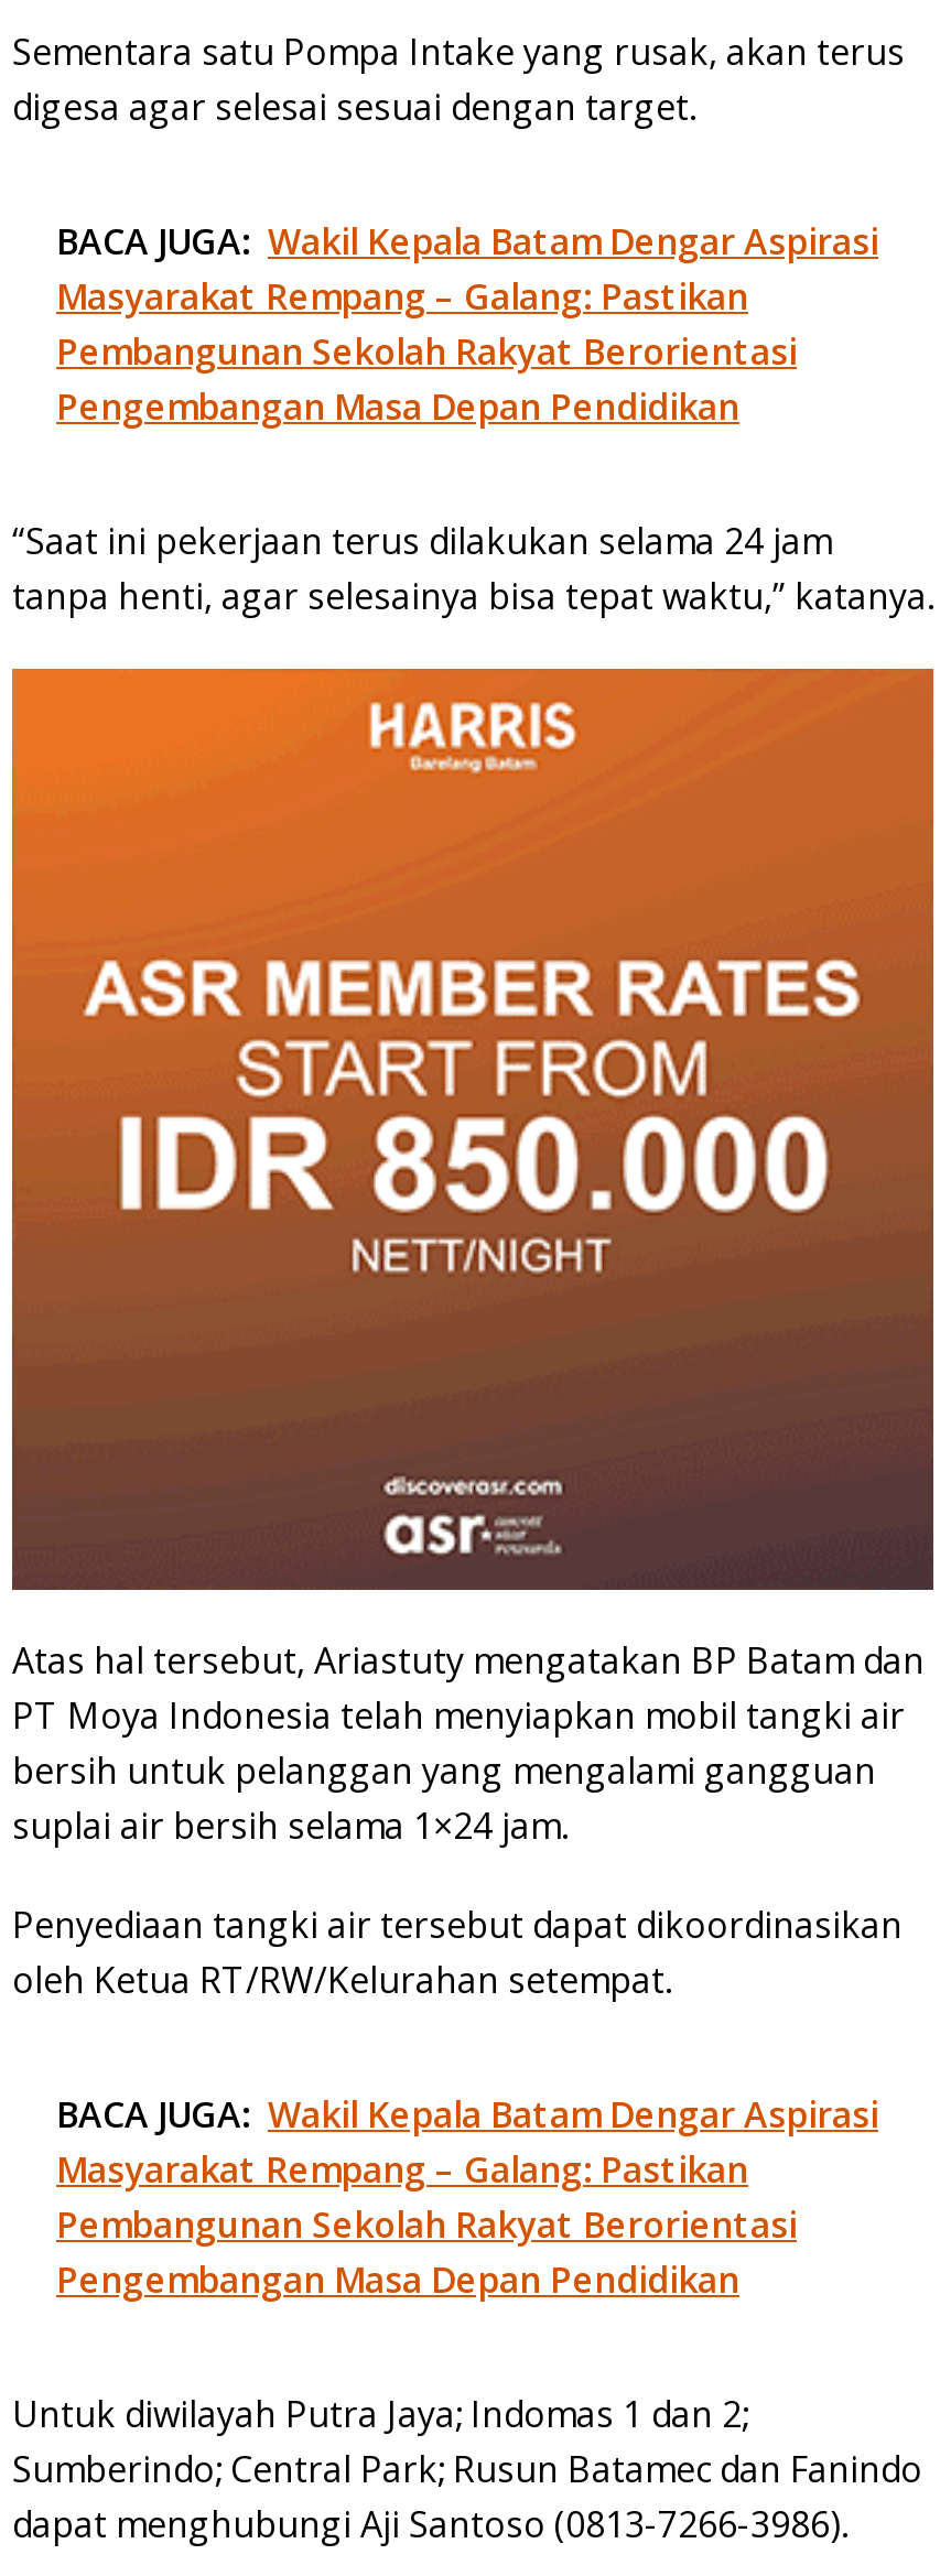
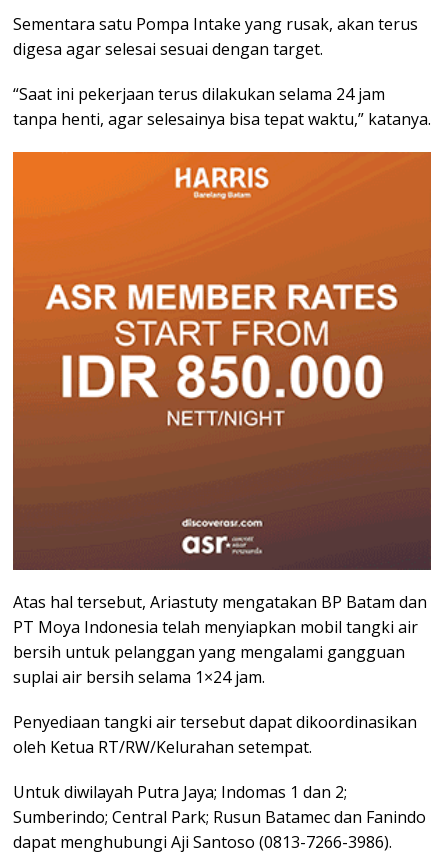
- BACA JUGA: Wakil Kepala Batam Dengar Aspirasi
- Masyarakat Rempang – Galang: Pastikan
- Pembangunan Sekolah Rakyat Berorientasi
- Pengembangan Masa Depan Pendidikan

- BACA JUGA: Wakil Kepala Batam Dengar Aspirasi
- Masyarakat Rempang – Galang: Pastikan
- Pembangunan Sekolah Rakyat Berorientasi
- Pengembangan Masa Depan Pendidikan
